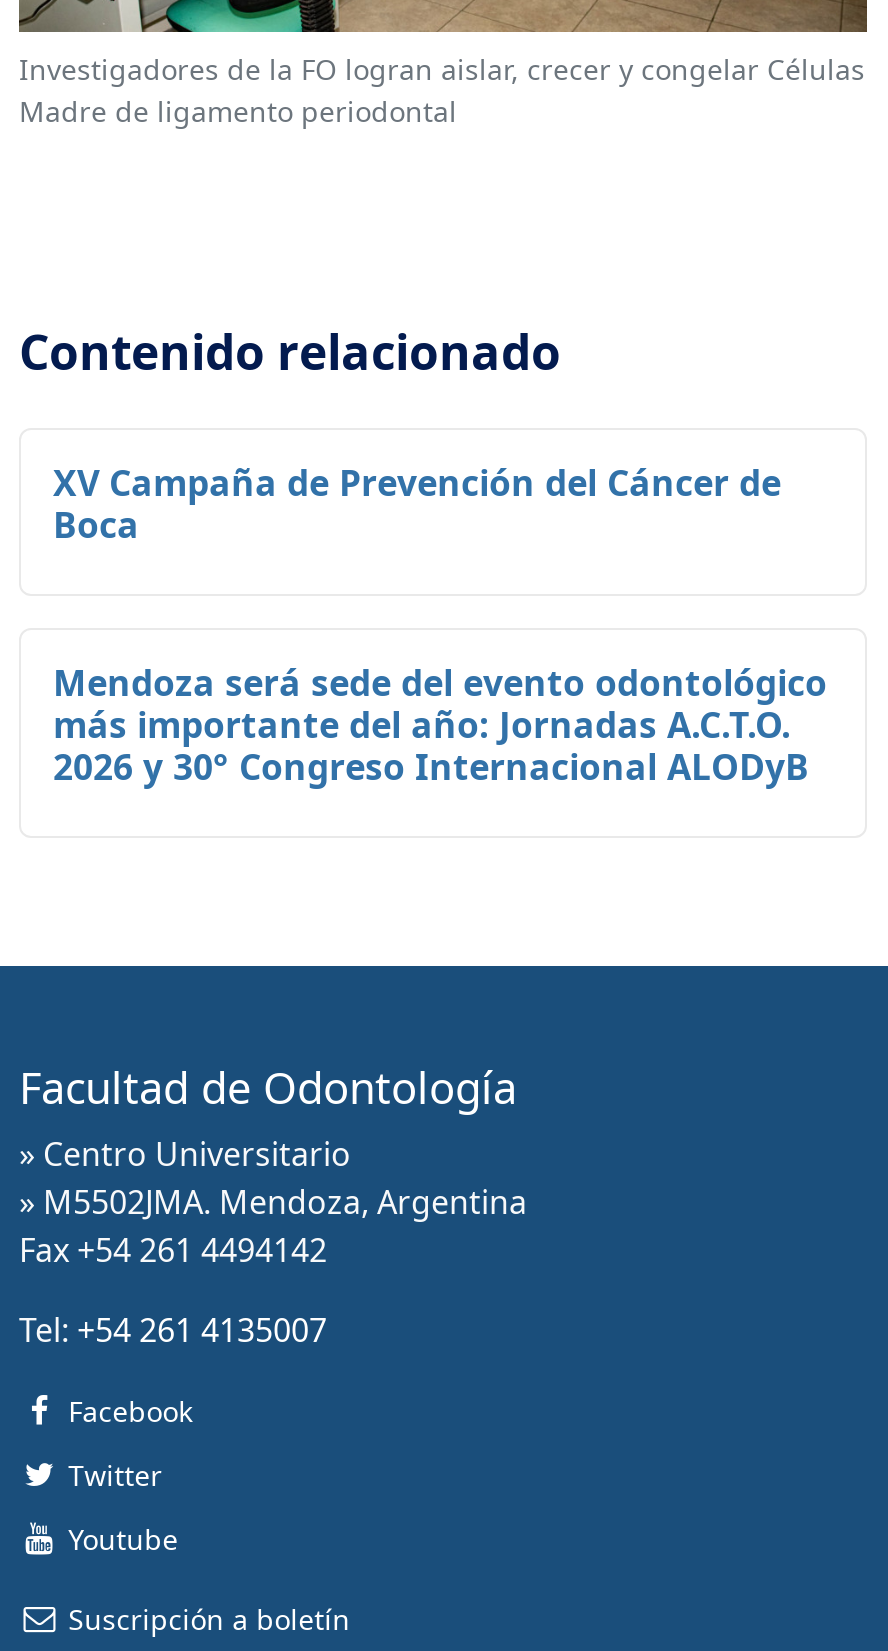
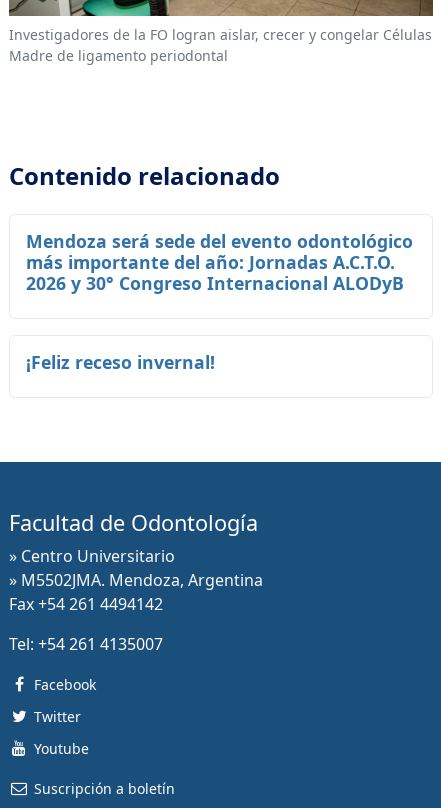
- XV Campaña de Prevención del Cáncer de
- Boca

moved up: Mendoza será sede del evento odontológico | más importante del año: Jornadas A.C.T.O. | 2026 y 30° Congreso Internacional ALODyB

+ ¡Feliz receso invernal!
